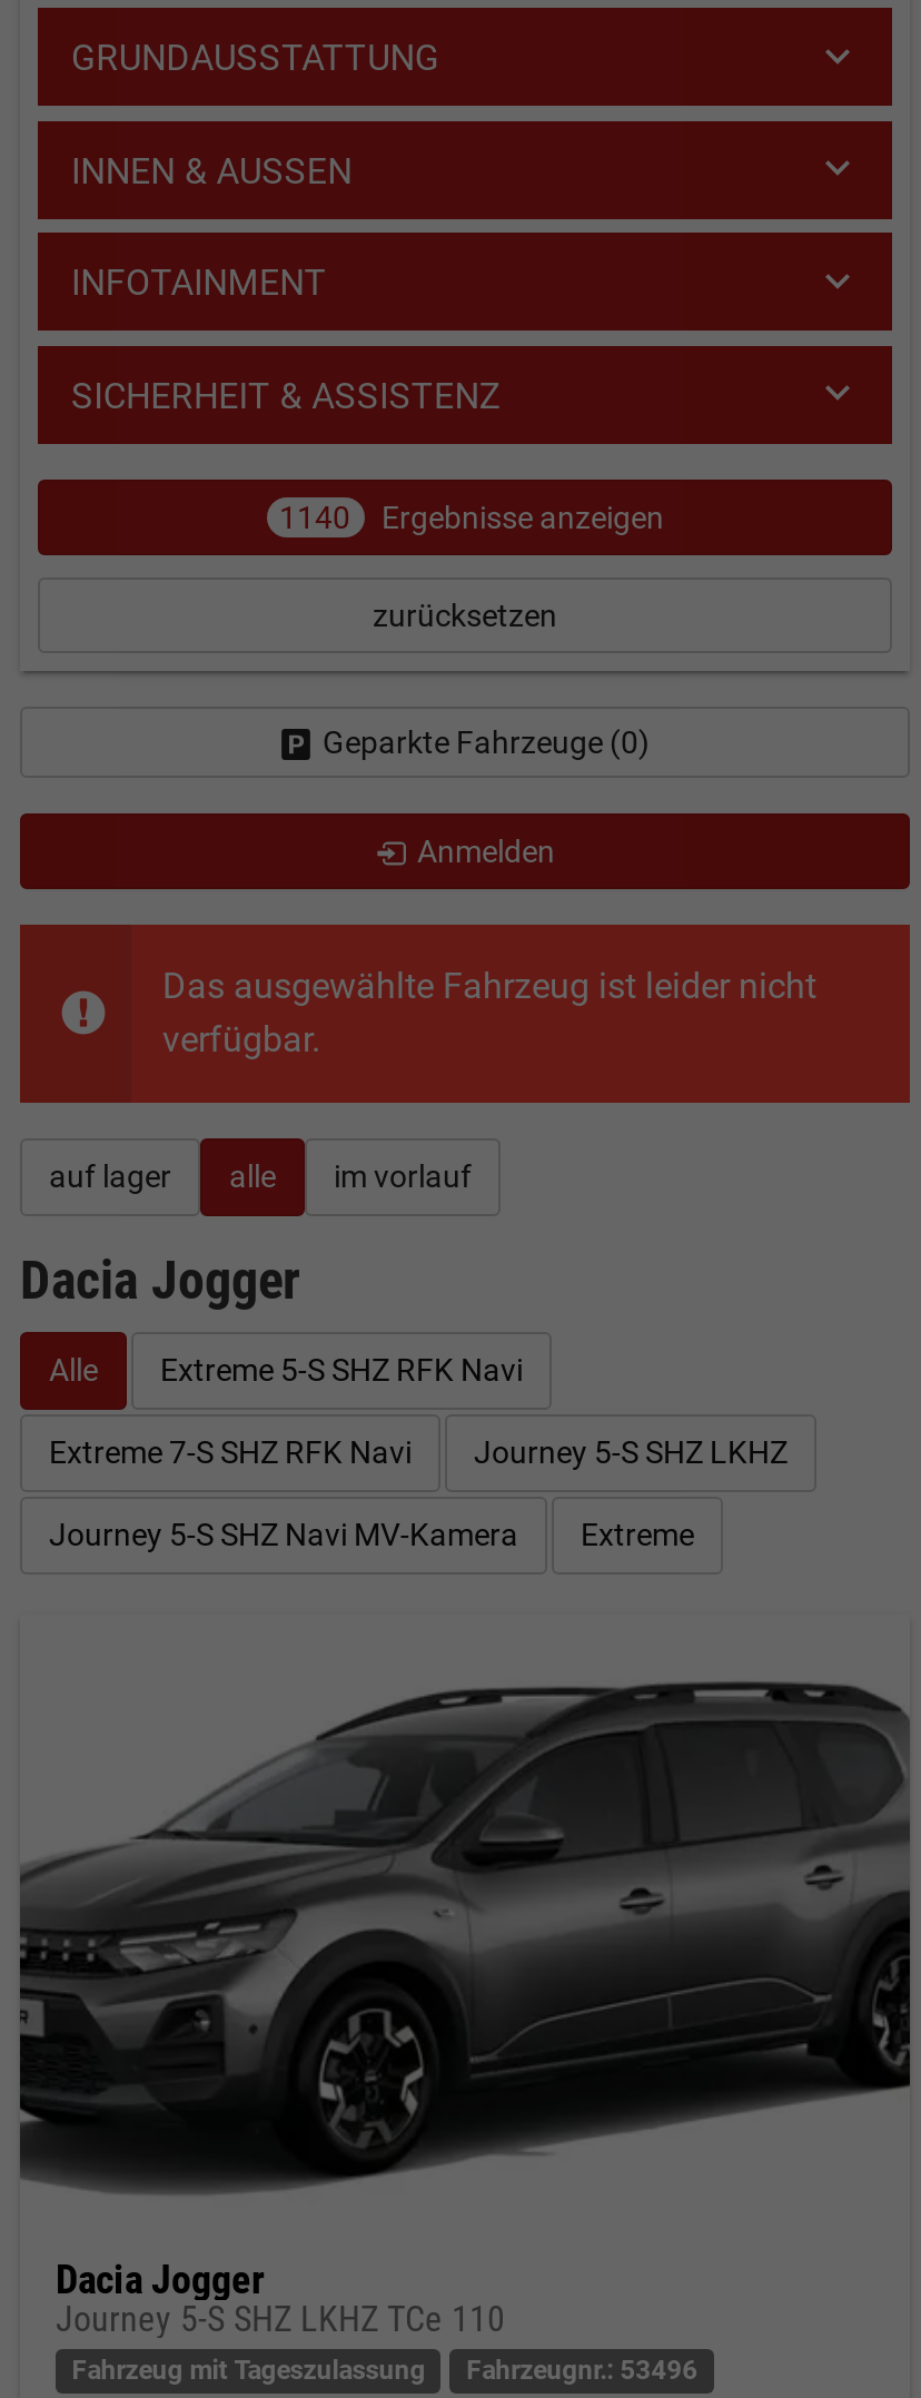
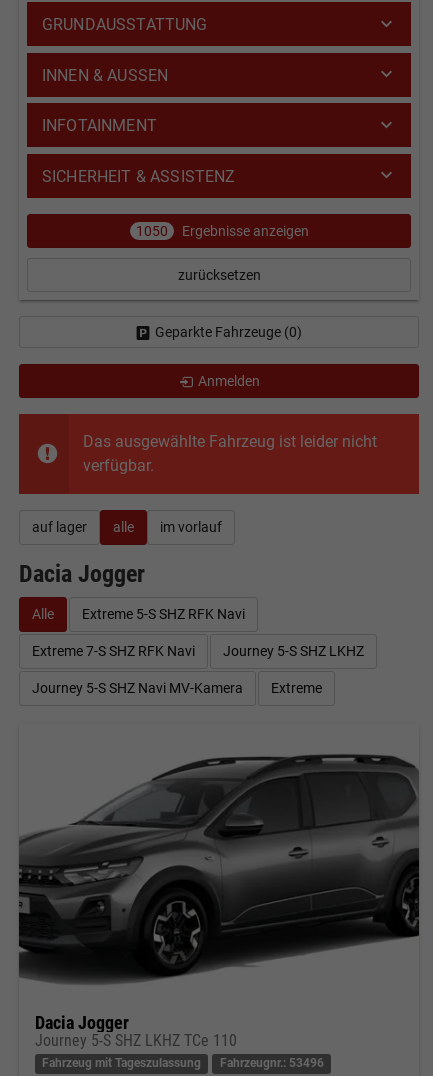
- 1140 Ergebnisse anzeigen
+ 1050 Ergebnisse anzeigen
